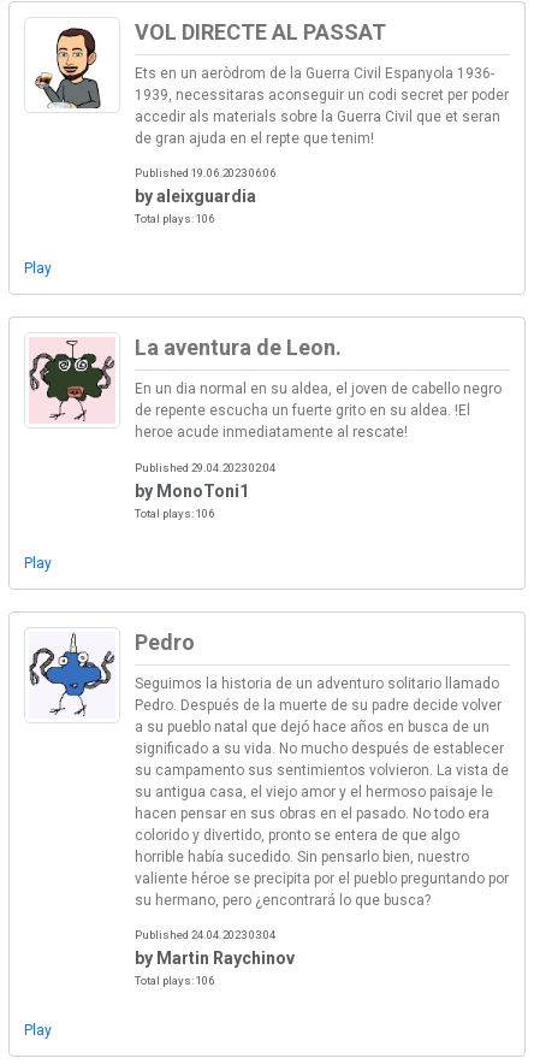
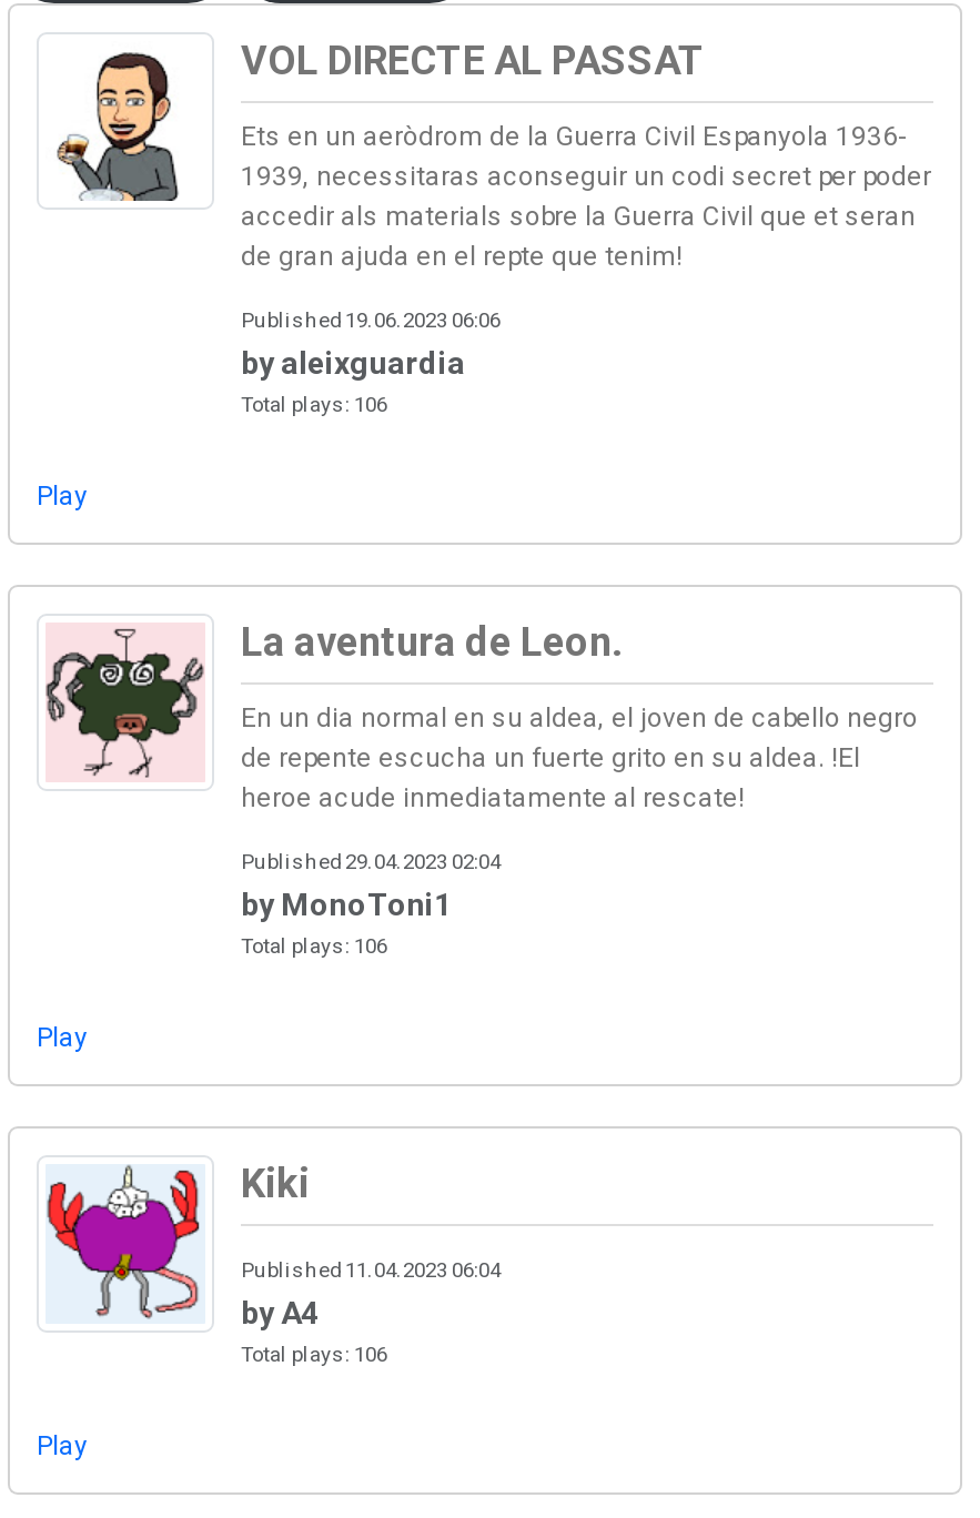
- [image]
- Pedro
- Seguimos la historia de un adventuro solitario llamado
- Pedro. Después de la muerte de su padre decide volver
- a su pueblo natal que dejó hace años en busca de un
- significado a su vida. No mucho después de establecer
- su campamento sus sentimientos volvieron. La vista de
- su antigua casa, el viejo amor y el hermoso paisaje le
- hacen pensar en sus obras en el pasado. No todo era
- colorido y divertido, pronto se entera de que algo
- horrible había sucedido. Sin pensarlo bien, nuestro
- valiente héroe se precipita por el pueblo preguntando por
- su hermano, pero ¿encontrará lo que busca?
- Published 24.04.2023 03:04
- by Martin Raychinov
+ [image]
+ Kiki
+ Published 11.04.2023 06:04
+ by A4
